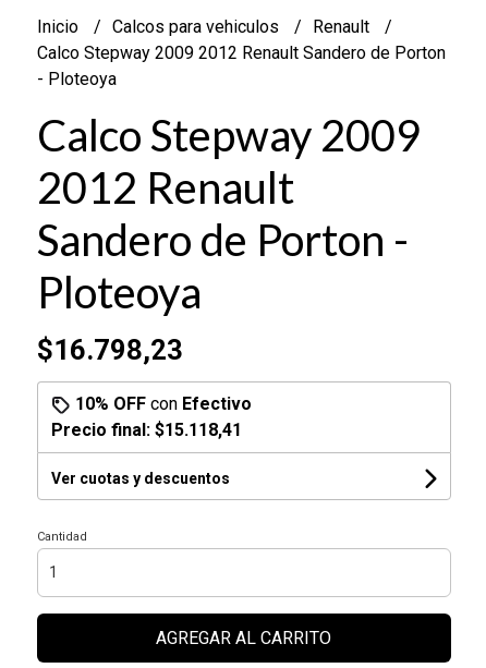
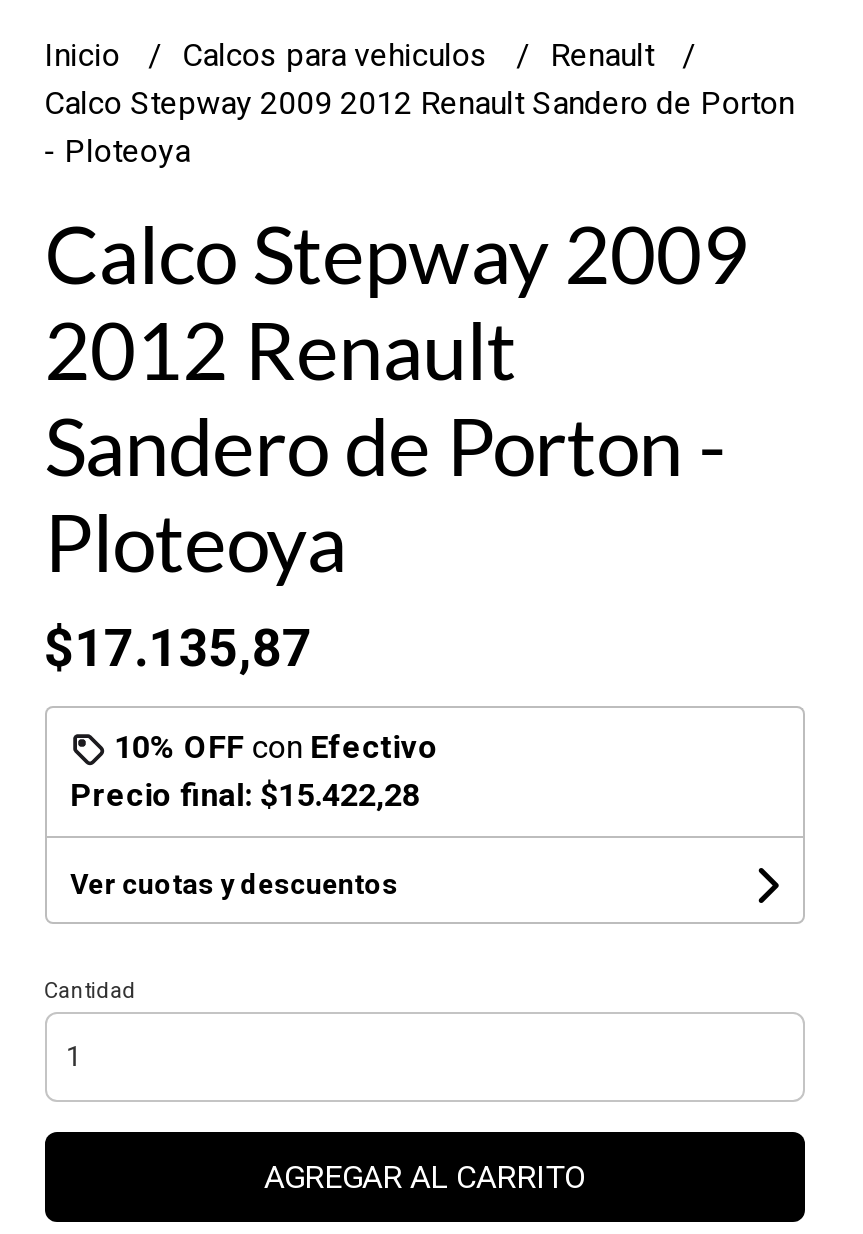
- $16.798,23
+ $17.135,87

- Precio final: $15.118,41
+ Precio final: $15.422,28
